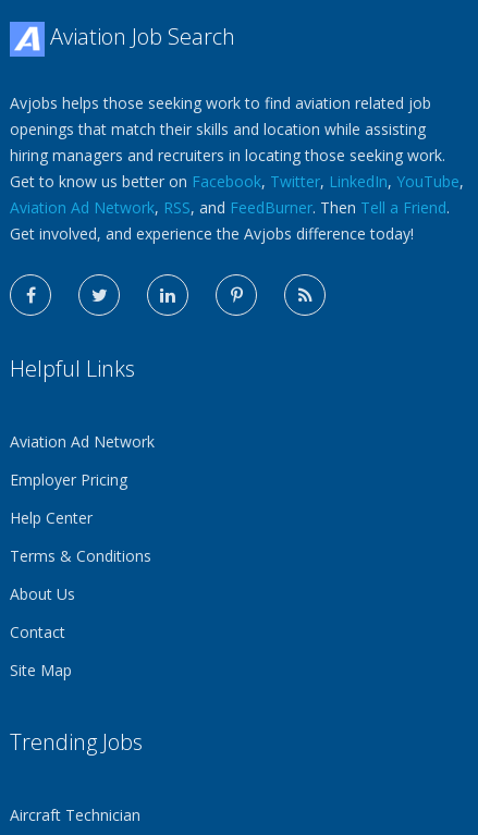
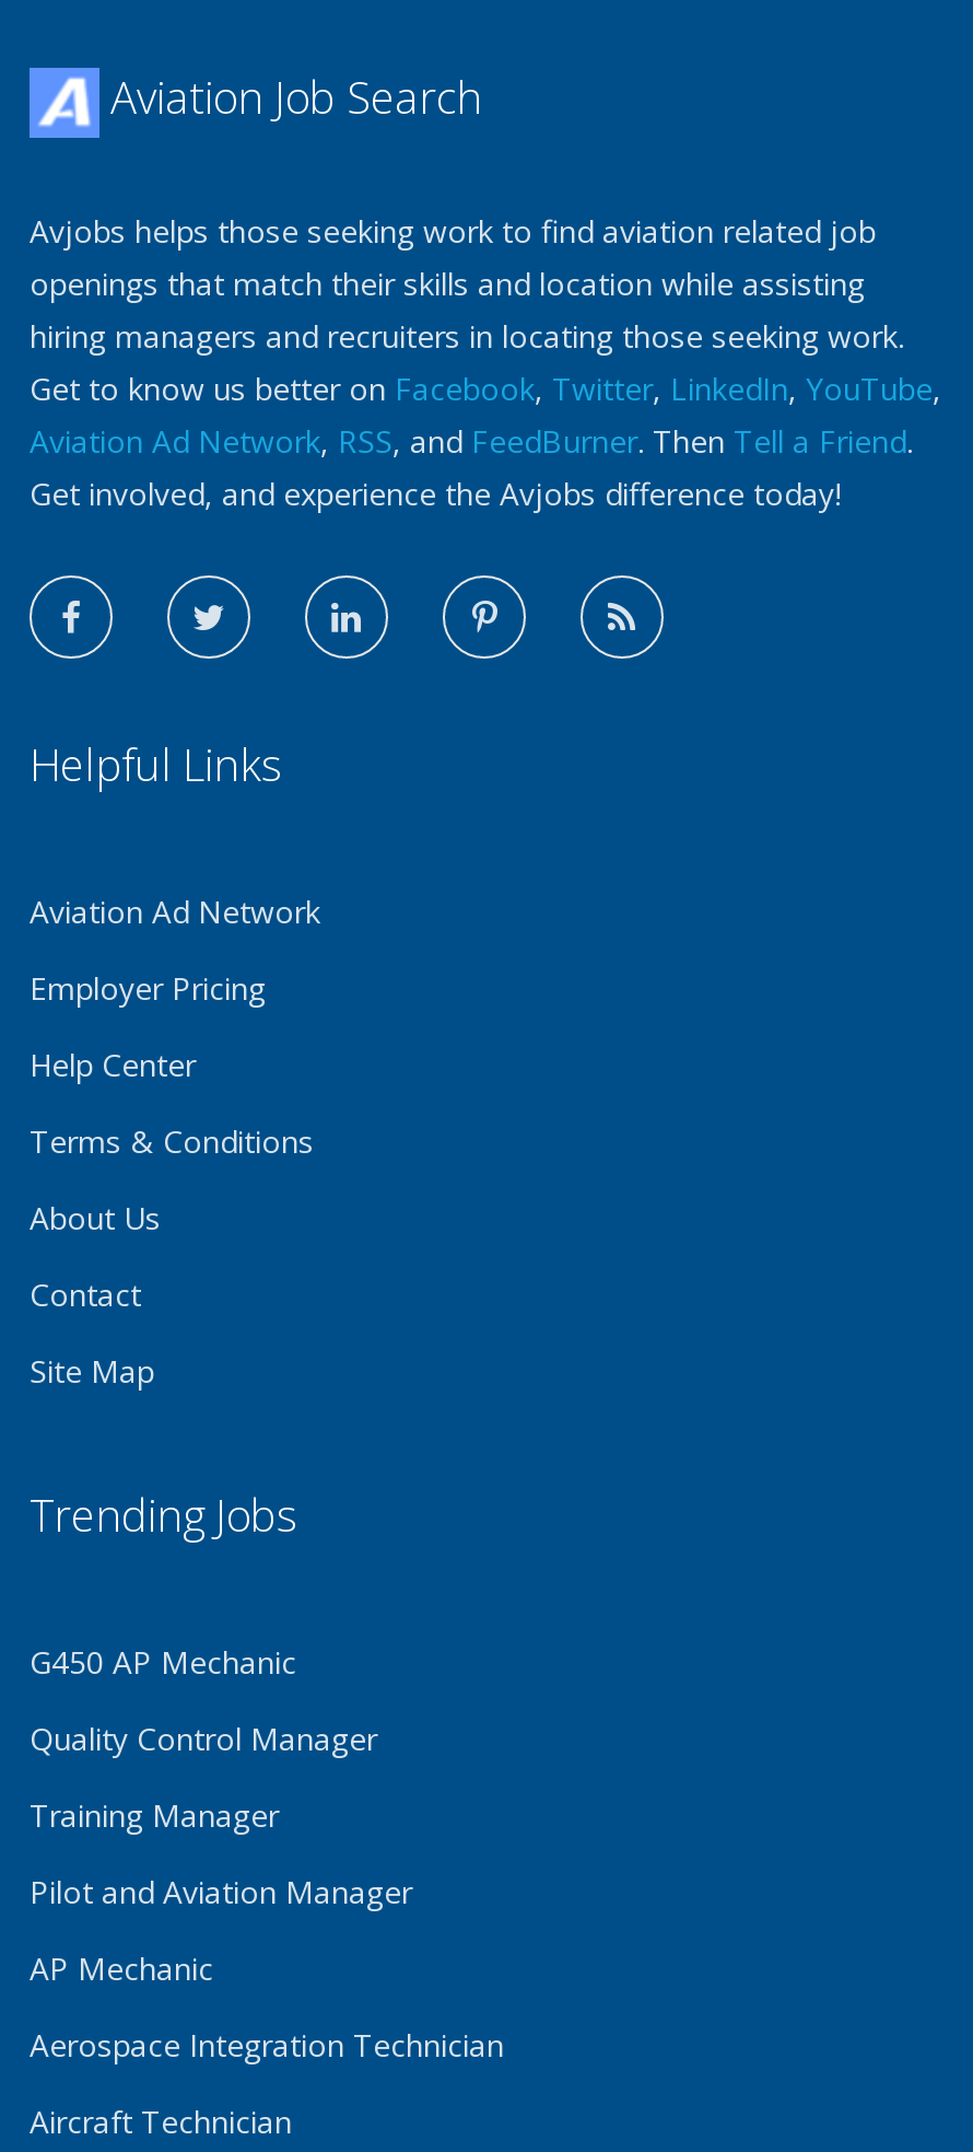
+ G450 AP Mechanic
+ Quality Control Manager
+ Training Manager
+ Pilot and Aviation Manager
+ AP Mechanic
+ Aerospace Integration Technician
